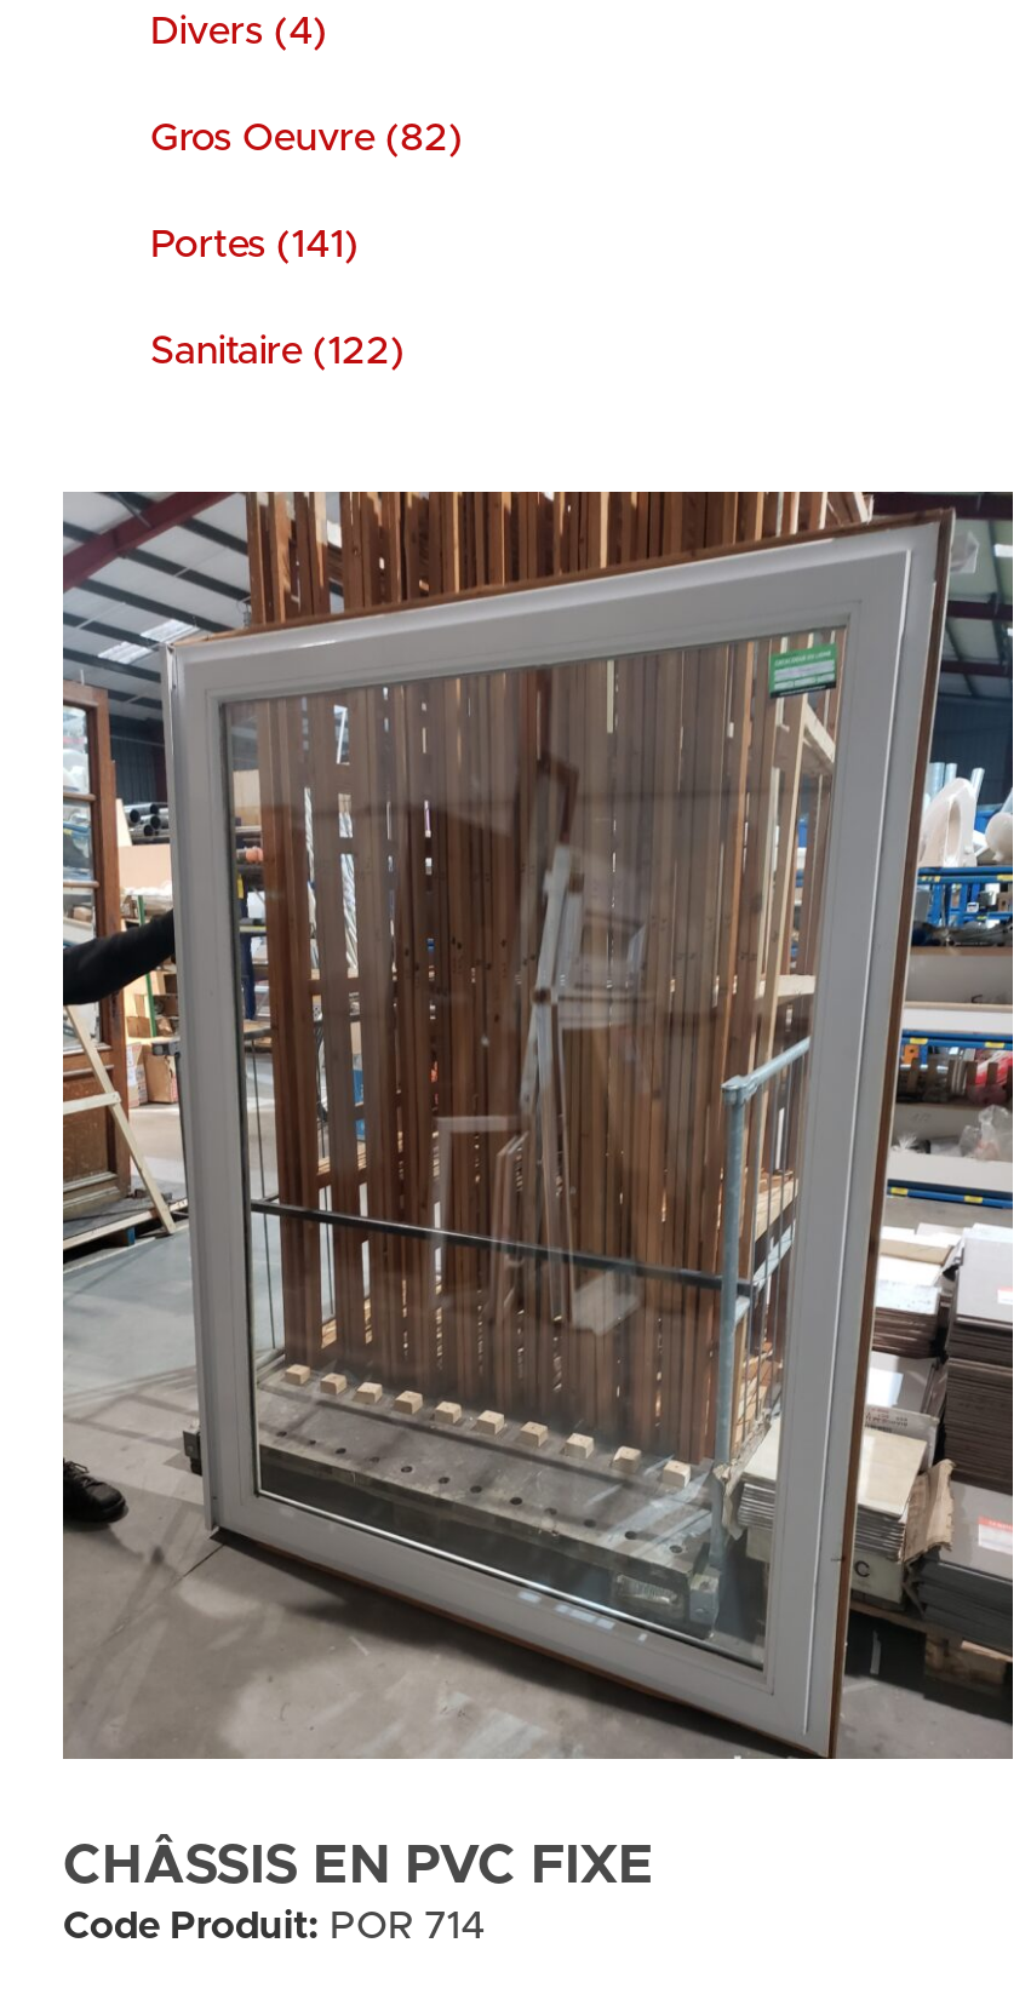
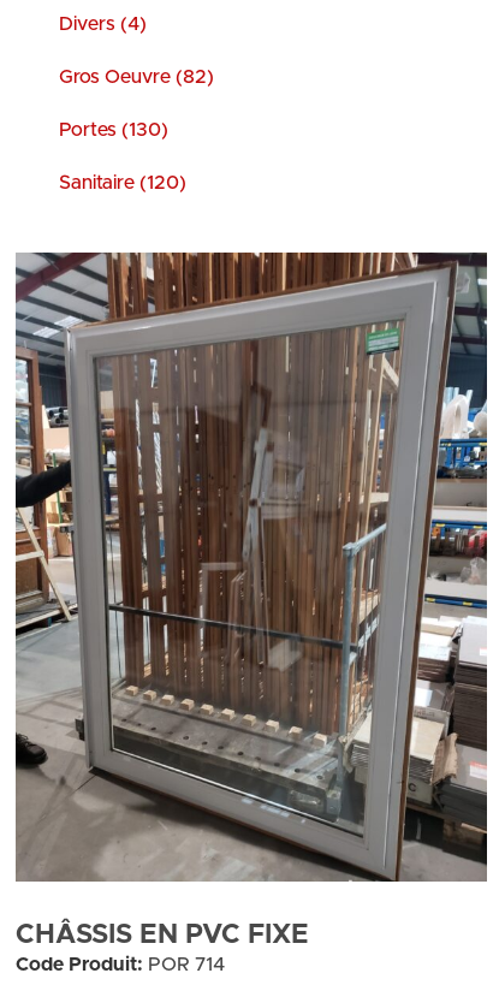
- Portes (141)
+ Portes (130)

- Sanitaire (122)
+ Sanitaire (120)
